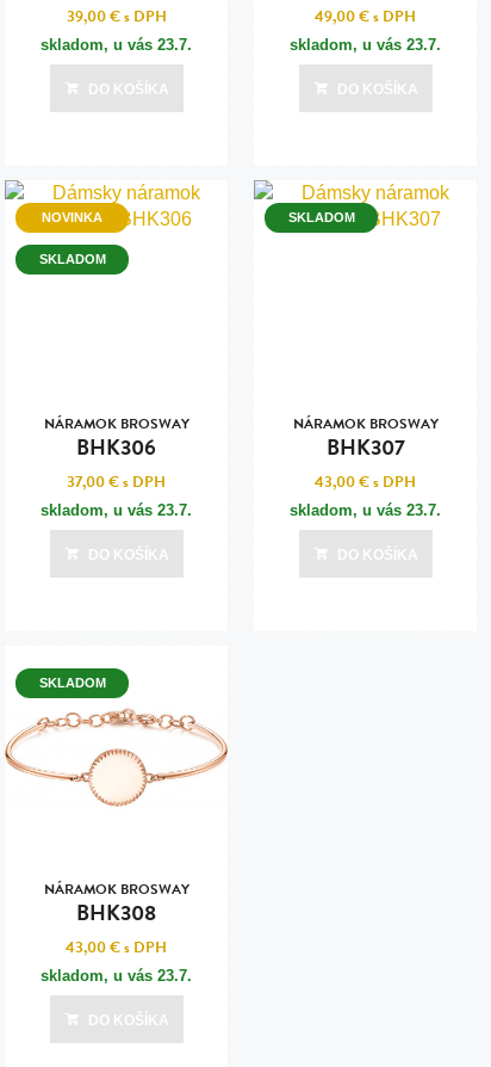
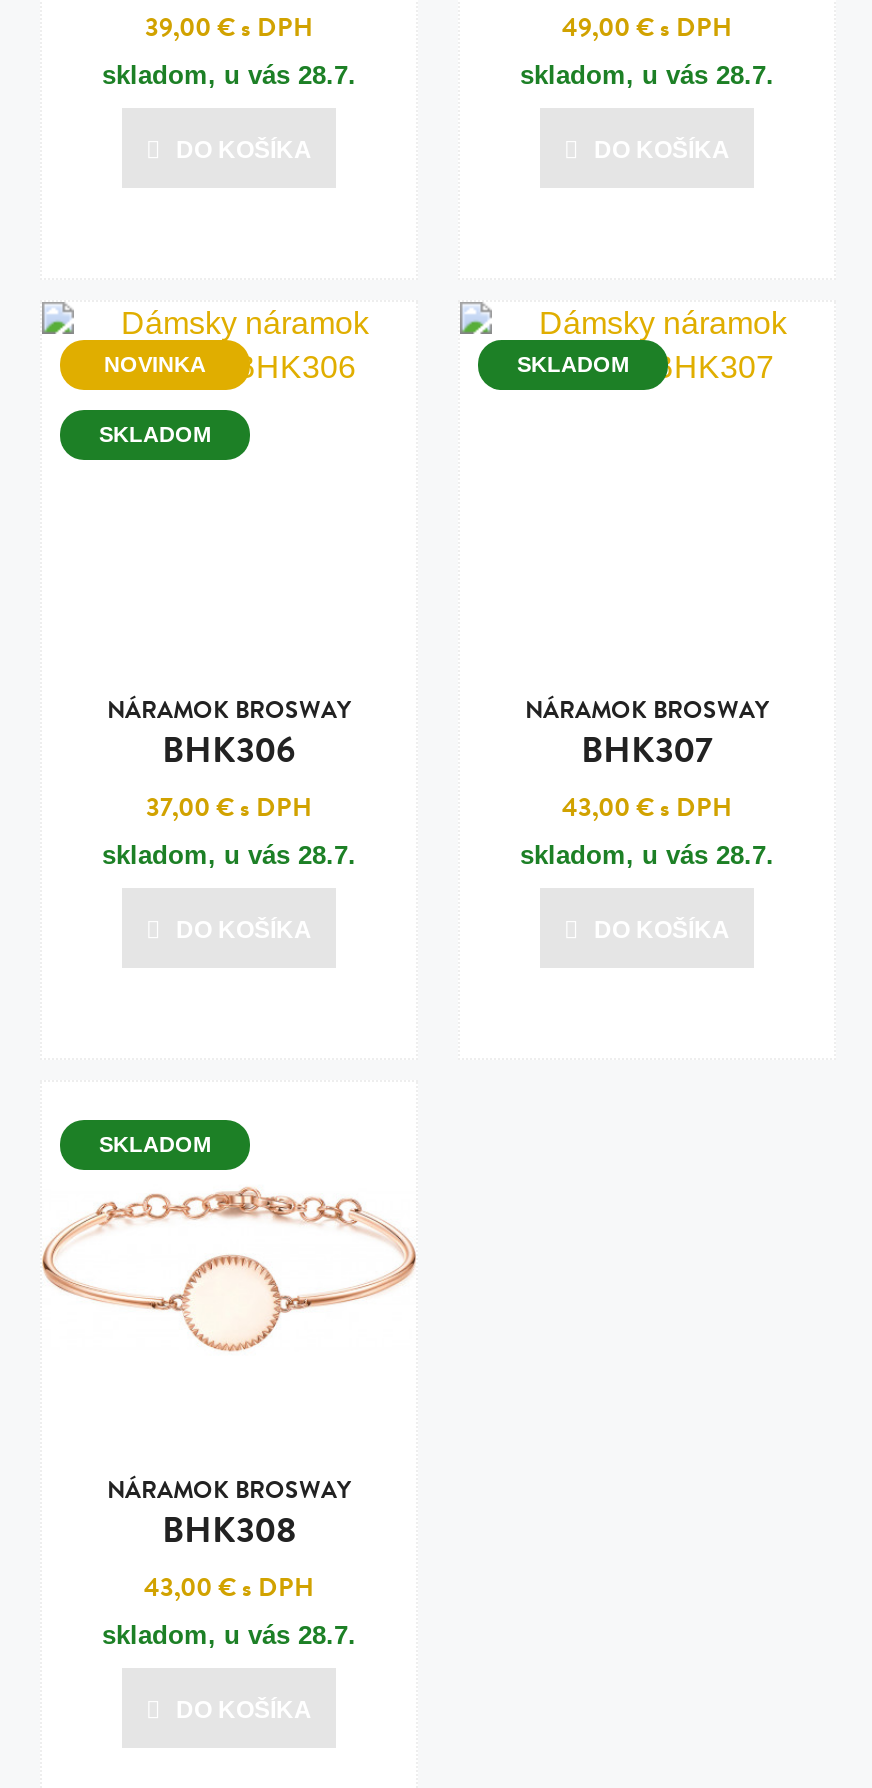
- skladom, u vás 23.7.
+ skladom, u vás 28.7.

- skladom, u vás 23.7.
+ skladom, u vás 28.7.

- skladom, u vás 23.7.
+ skladom, u vás 28.7.

- skladom, u vás 23.7.
+ skladom, u vás 28.7.

- skladom, u vás 23.7.
+ skladom, u vás 28.7.
